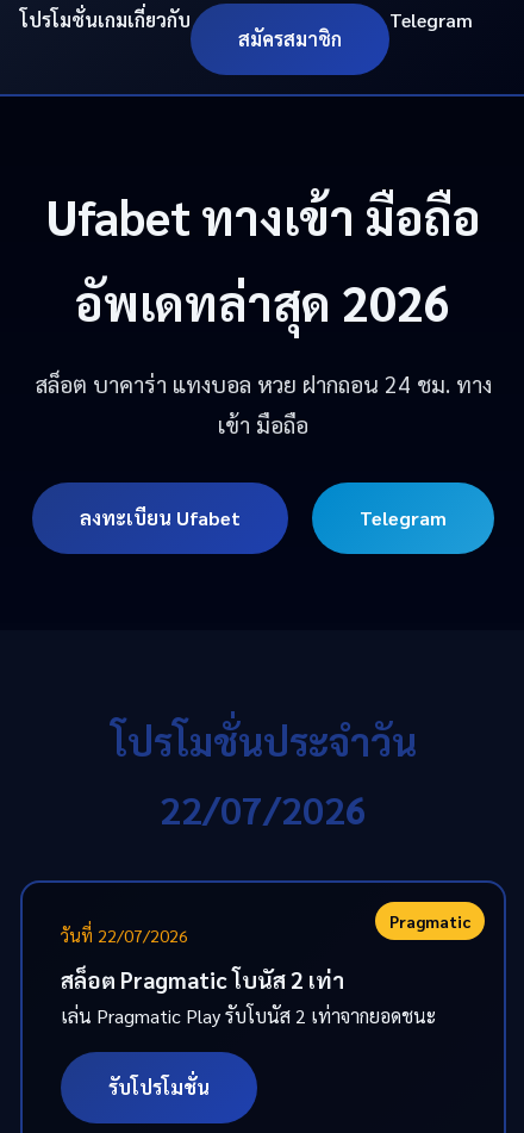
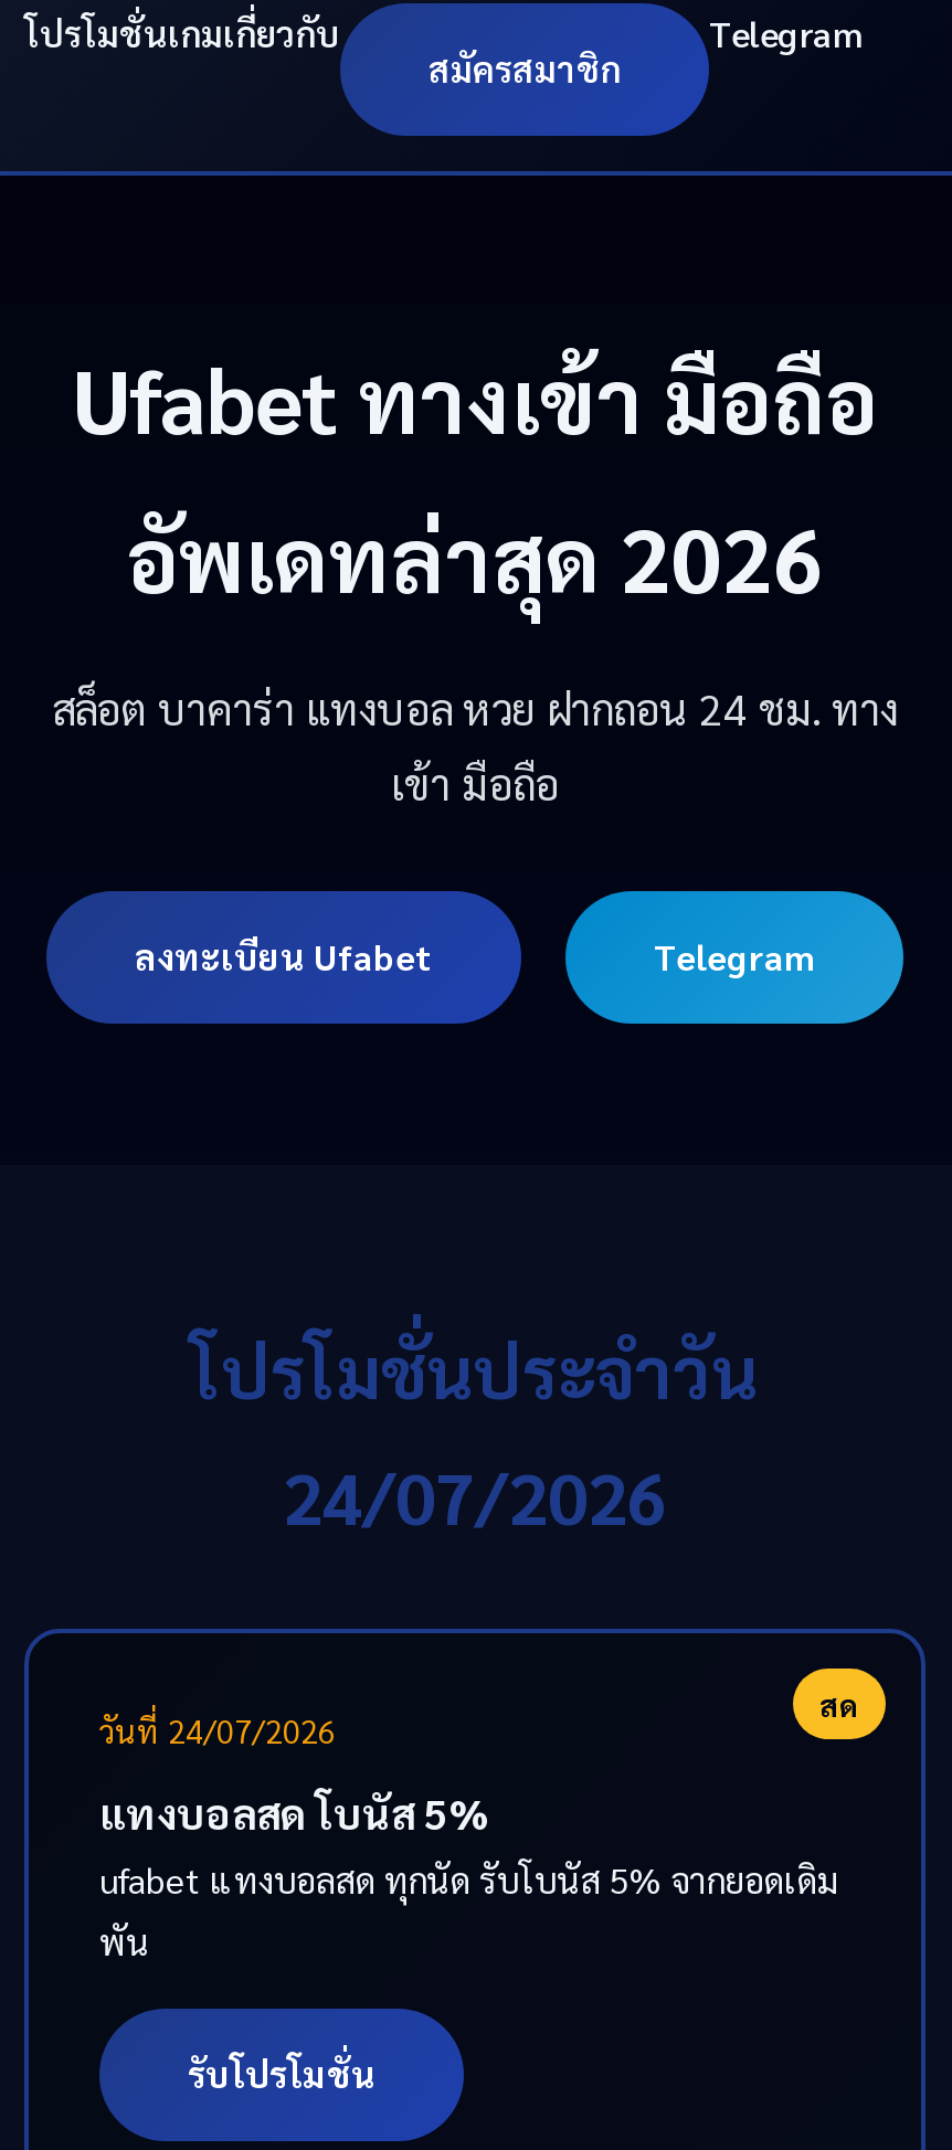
- 22/07/2026
+ 24/07/2026

- Pragmatic
- วันที่ 22/07/2026
+ สด
+ วันที่ 24/07/2026

- สล็อต Pragmatic โบนัส 2 เท่า
- เล่น Pragmatic Play รับโบนัส 2 เท่าจากยอดชนะ
+ แทงบอลสด โบนัส 5%
+ ufabet แทงบอลสด ทุกนัด รับโบนัส 5% จากยอดเดิม
+ พัน
